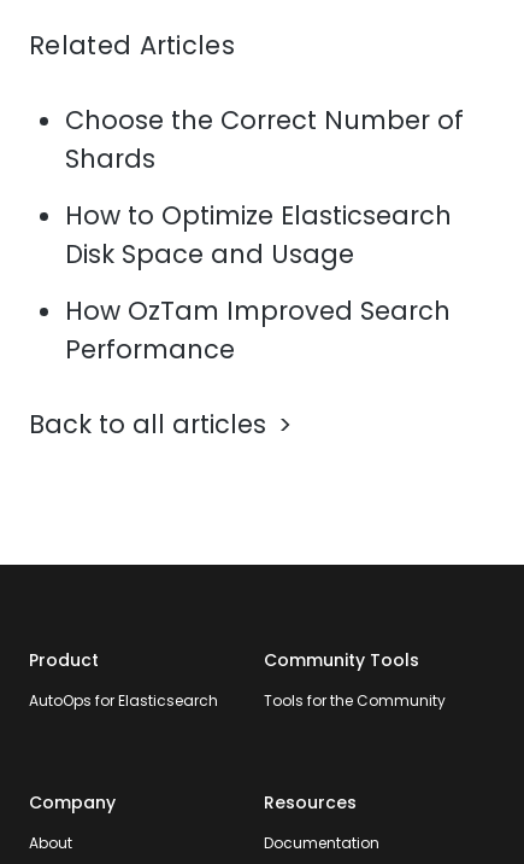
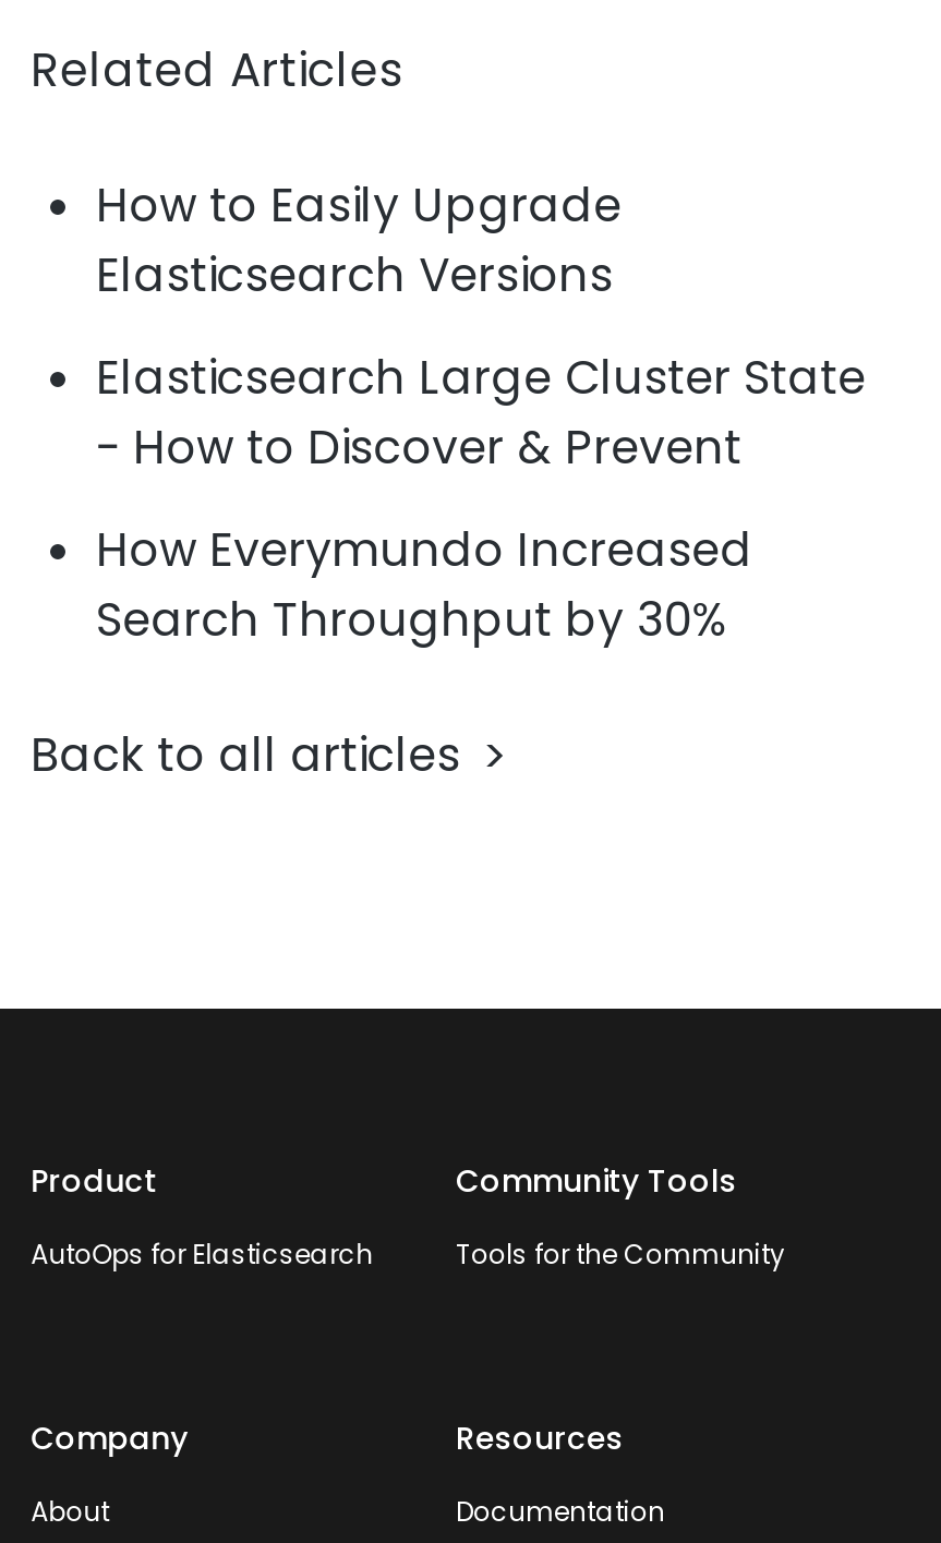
- Choose the Correct Number of
- Shards
+ How to Easily Upgrade
+ Elasticsearch Versions

- How to Optimize Elasticsearch
- Disk Space and Usage
+ Elasticsearch Large Cluster State
+ - How to Discover & Prevent

- How OzTam Improved Search
- Performance
+ How Everymundo Increased
+ Search Throughput by 30%
